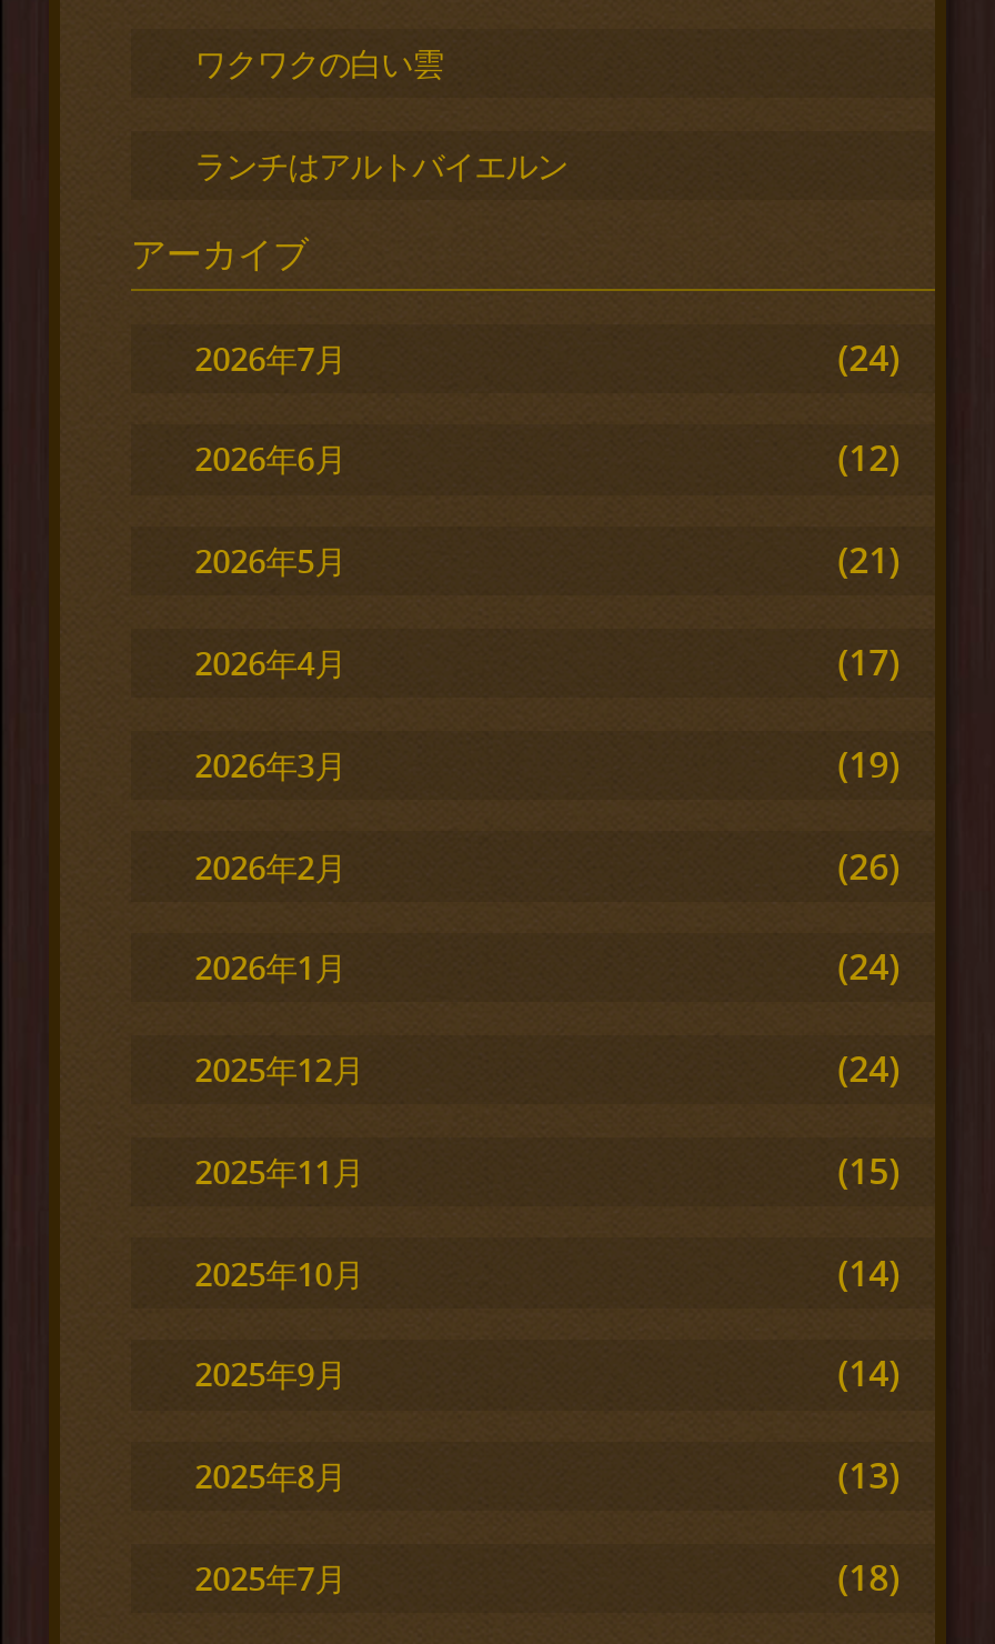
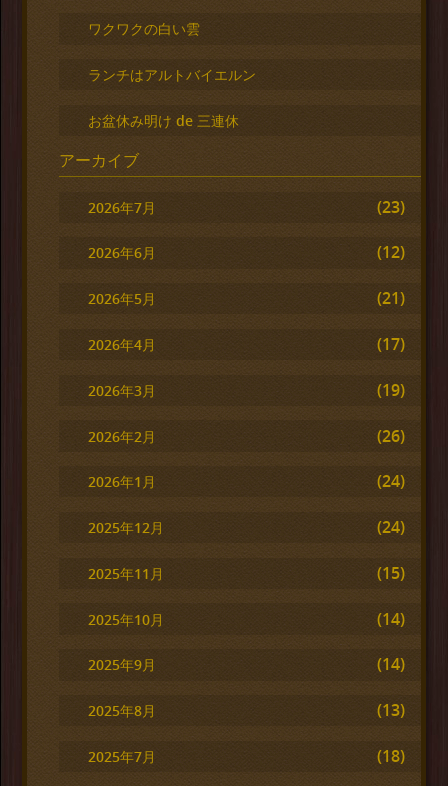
+ お盆休み明け de 三連休

- (24)
+ (23)
